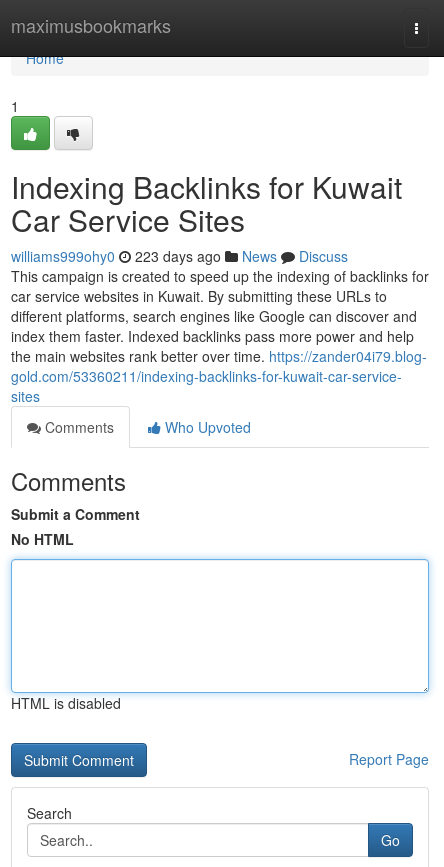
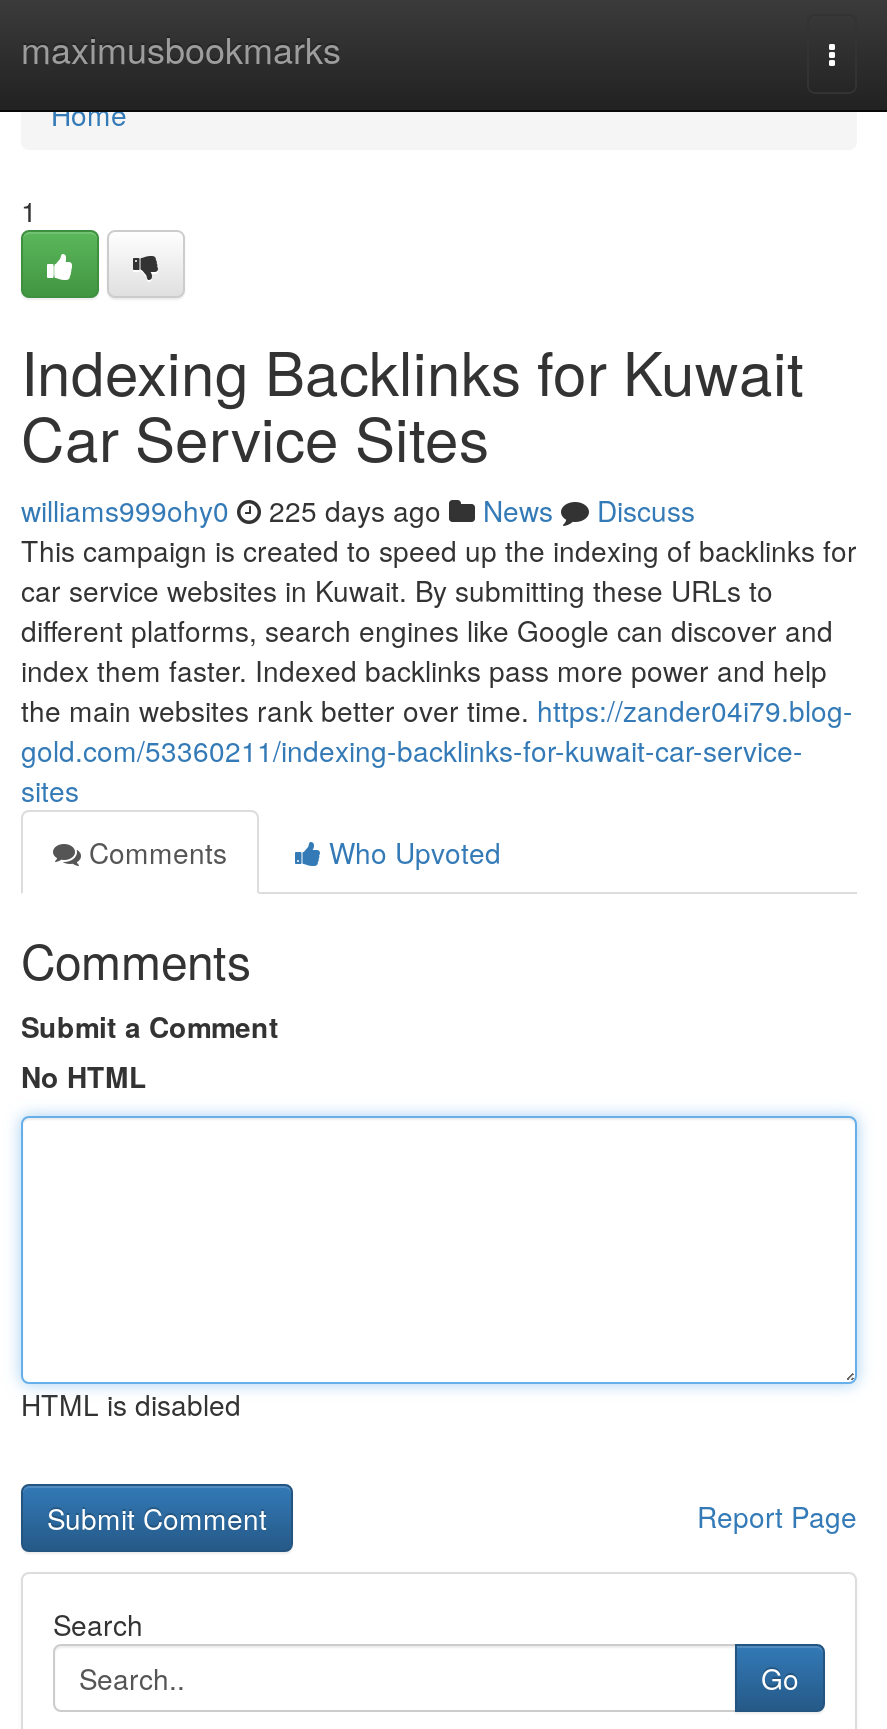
- williams999ohy0 223 days ago News Discuss
+ williams999ohy0 225 days ago News Discuss
